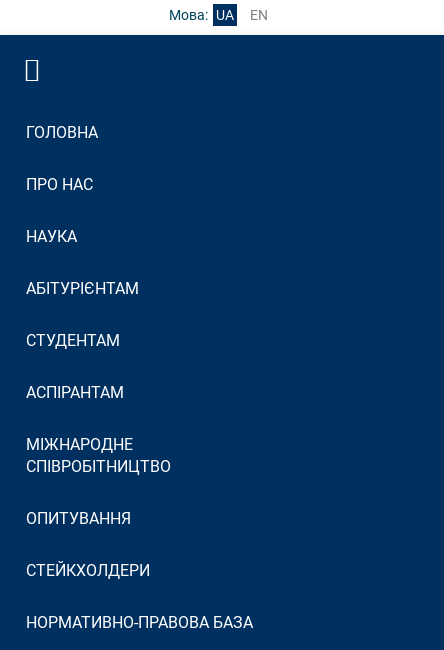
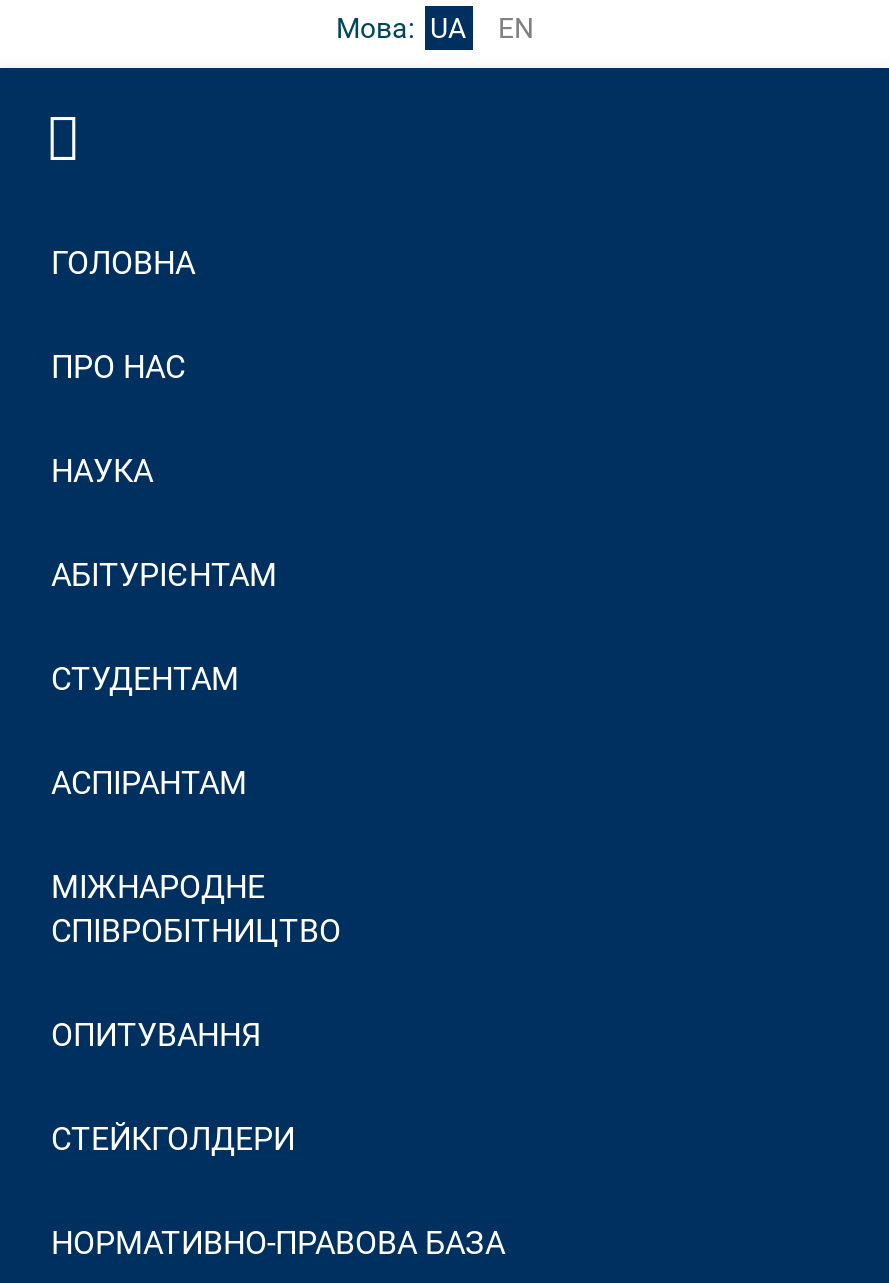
- СТЕЙКХОЛДЕРИ
+ СТЕЙКГОЛДЕРИ
